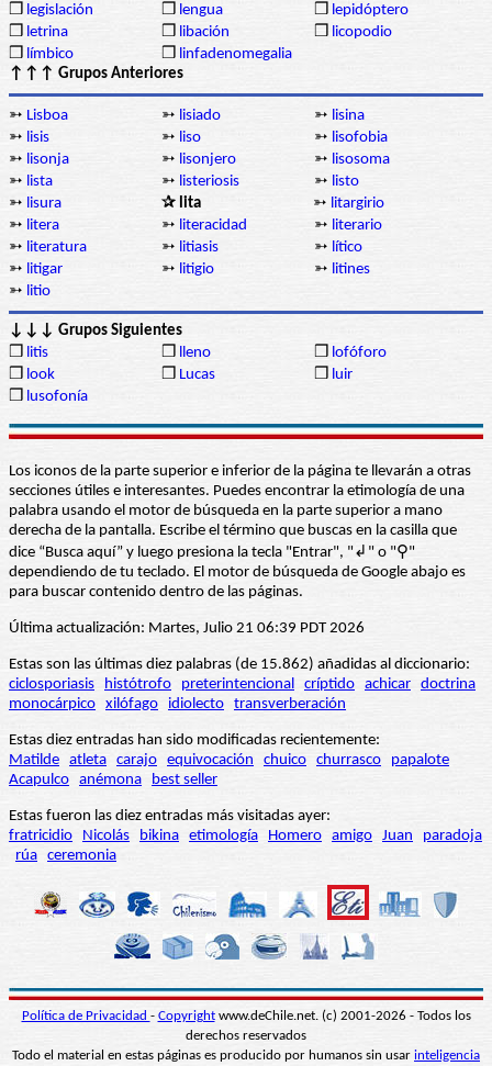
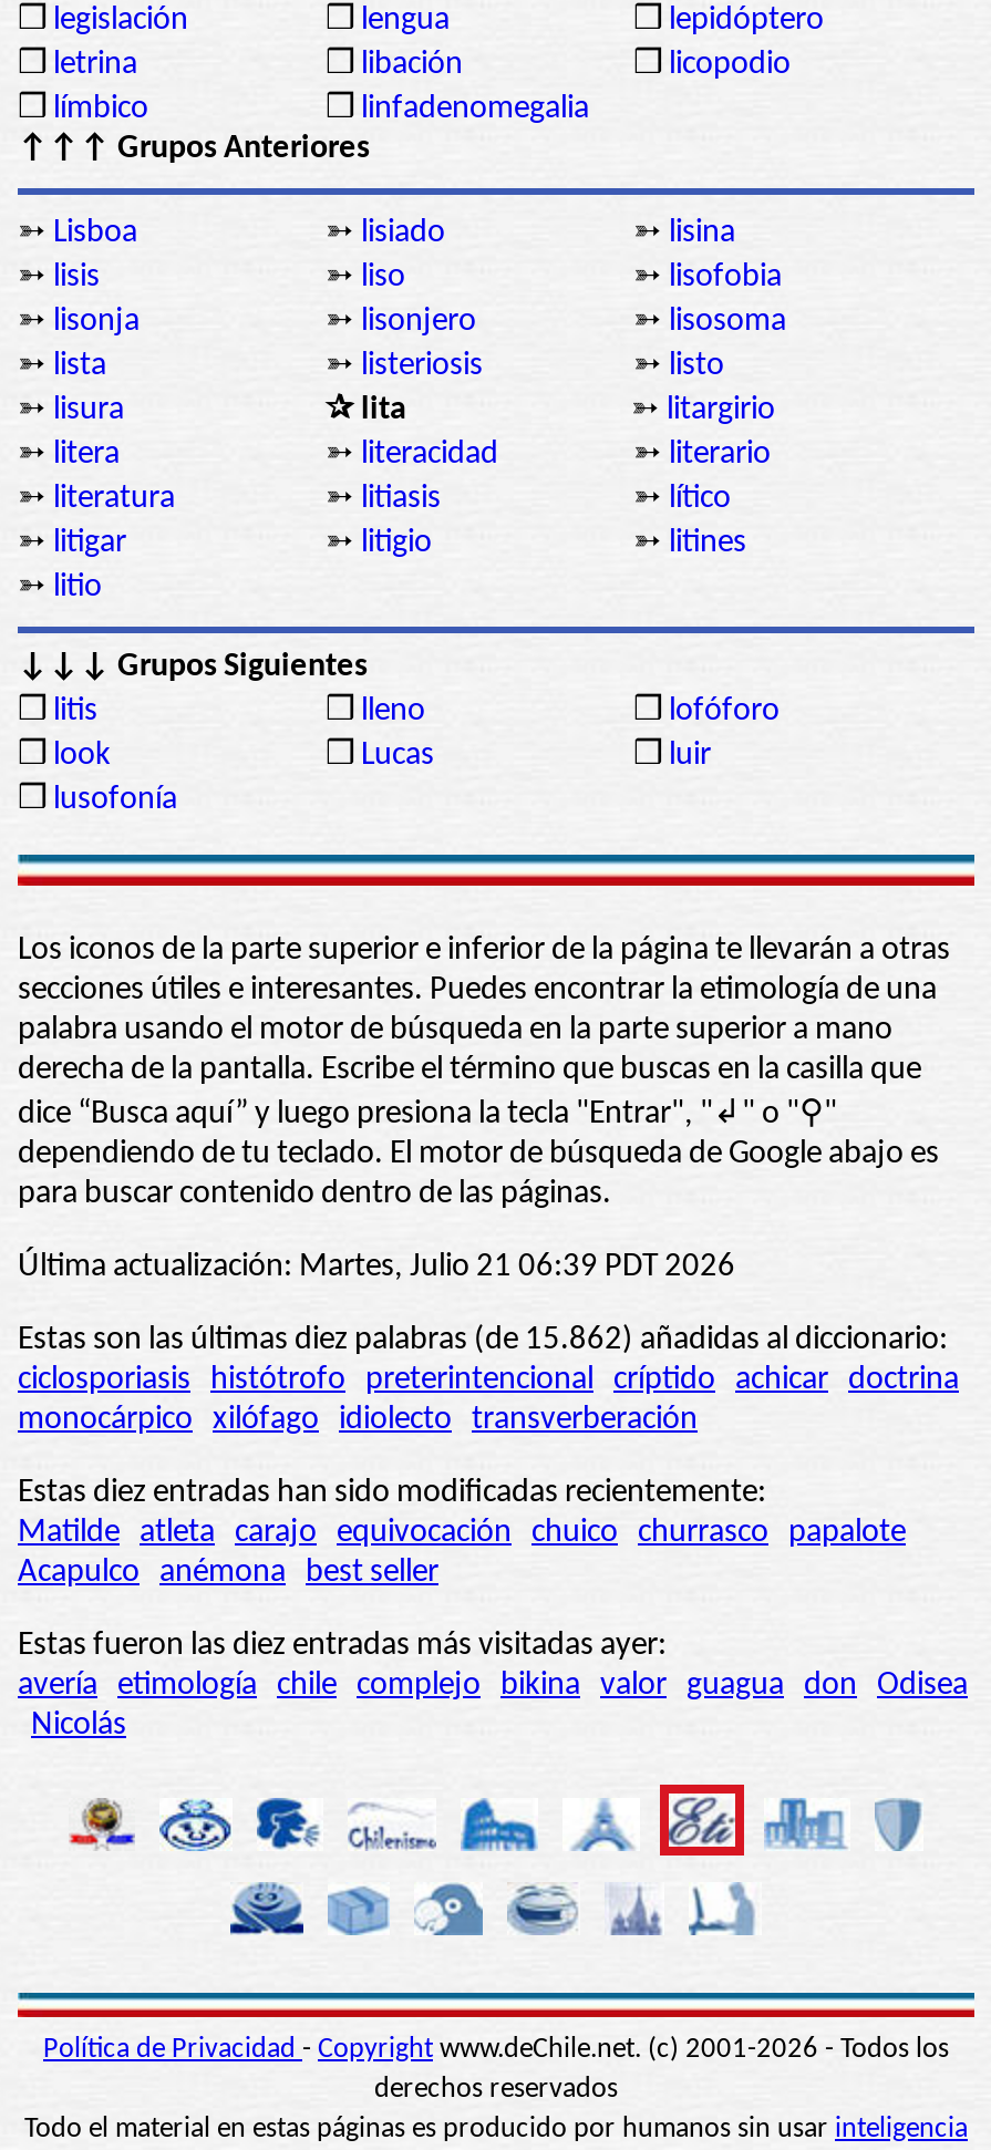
- fratricidio Nicolás bikina etimología Homero amigo Juan paradoja
- rúa ceremonia
+ avería etimología chile complejo bikina valor guagua don Odisea
+ Nicolás
